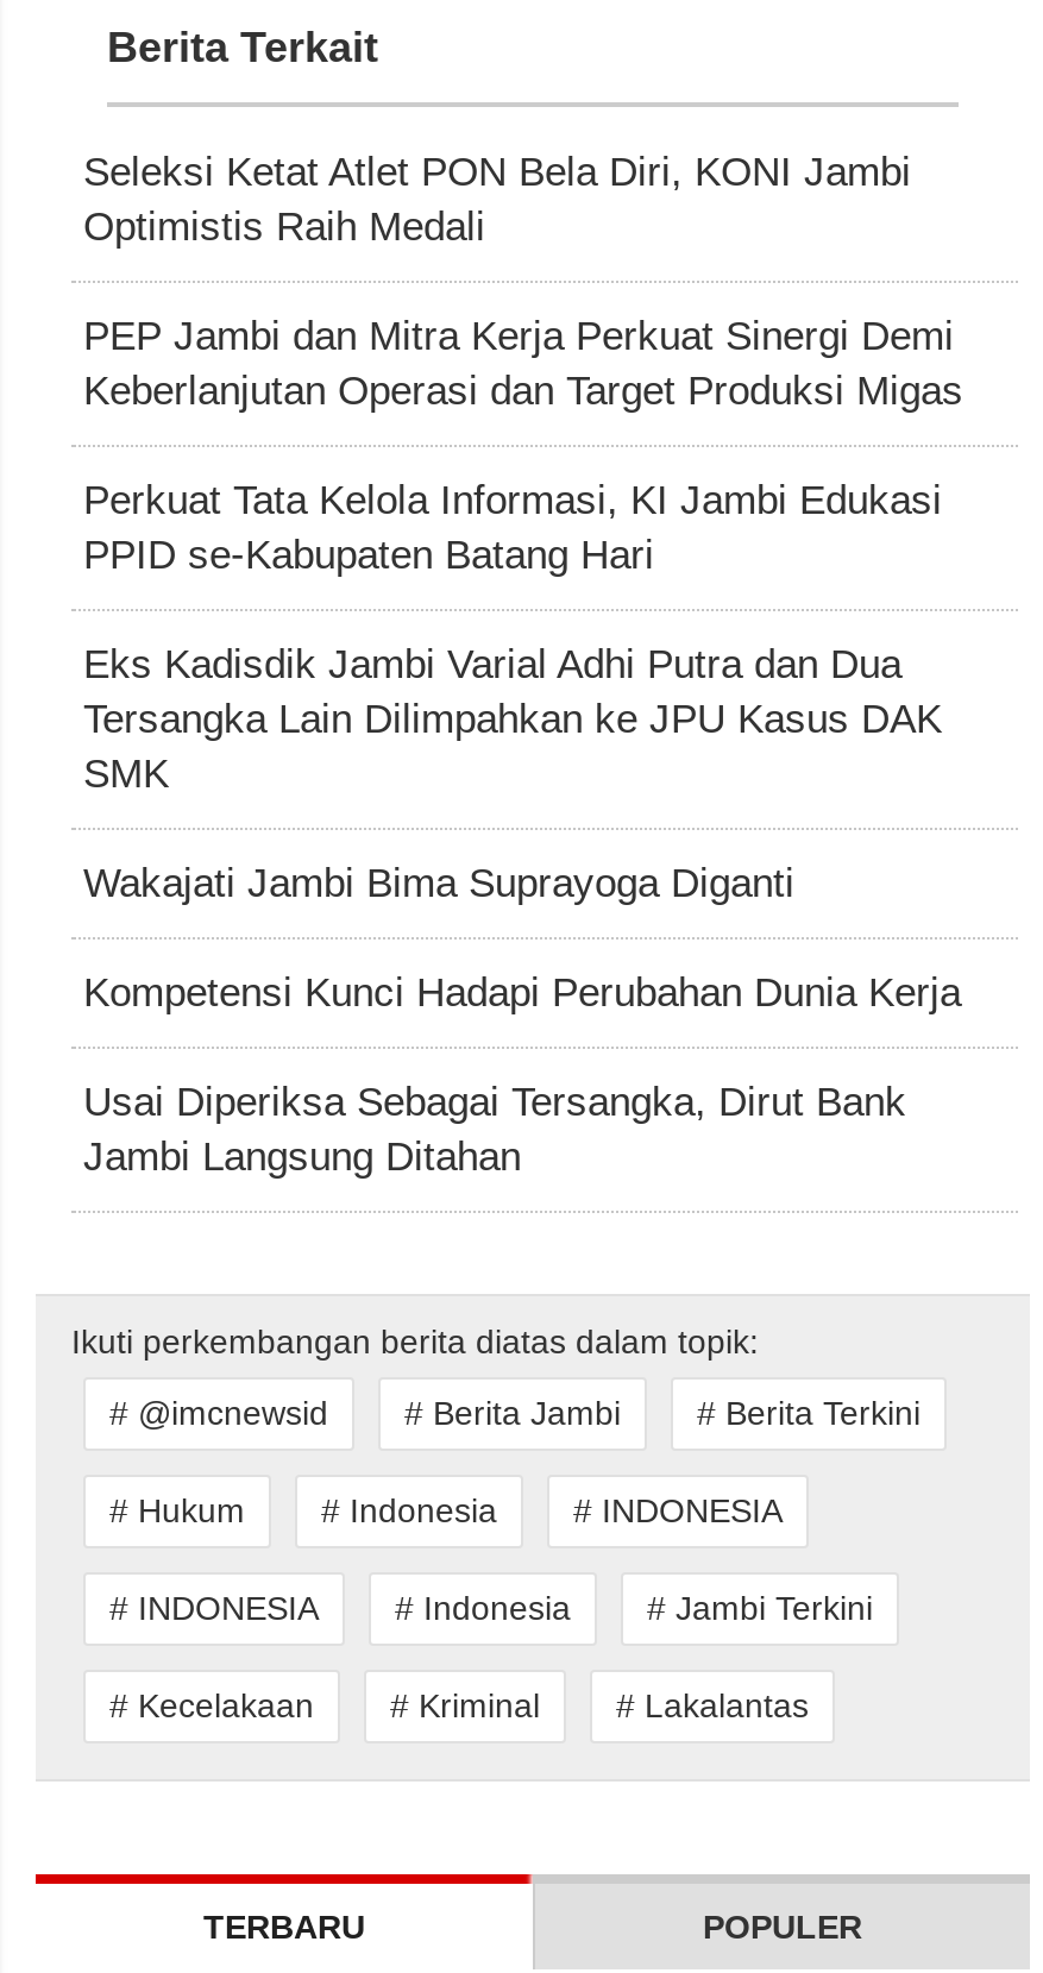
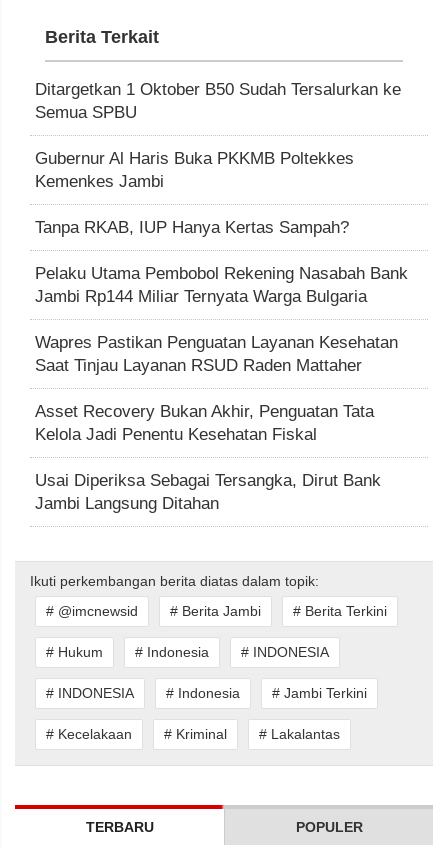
- Seleksi Ketat Atlet PON Bela Diri, KONI Jambi
- Optimistis Raih Medali
+ Ditargetkan 1 Oktober B50 Sudah Tersalurkan ke
+ Semua SPBU

- PEP Jambi dan Mitra Kerja Perkuat Sinergi Demi
- Keberlanjutan Operasi dan Target Produksi Migas
+ Gubernur Al Haris Buka PKKMB Poltekkes
+ Kemenkes Jambi

- Perkuat Tata Kelola Informasi, KI Jambi Edukasi
- PPID se-Kabupaten Batang Hari
+ Tanpa RKAB, IUP Hanya Kertas Sampah?

- Eks Kadisdik Jambi Varial Adhi Putra dan Dua
- Tersangka Lain Dilimpahkan ke JPU Kasus DAK
- SMK
+ Pelaku Utama Pembobol Rekening Nasabah Bank
+ Jambi Rp144 Miliar Ternyata Warga Bulgaria

- Wakajati Jambi Bima Suprayoga Diganti
+ Wapres Pastikan Penguatan Layanan Kesehatan
+ Saat Tinjau Layanan RSUD Raden Mattaher

- Kompetensi Kunci Hadapi Perubahan Dunia Kerja
+ Asset Recovery Bukan Akhir, Penguatan Tata
+ Kelola Jadi Penentu Kesehatan Fiskal
